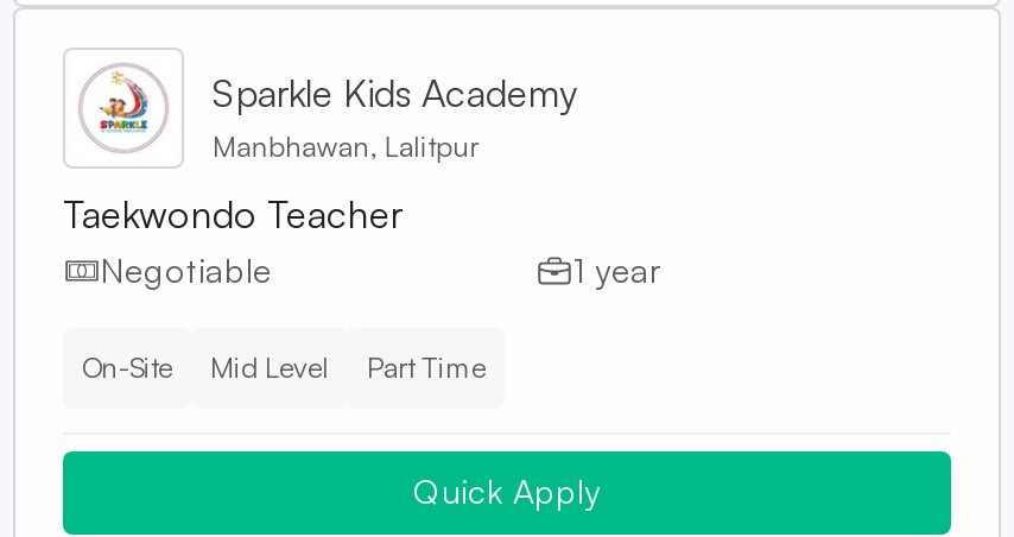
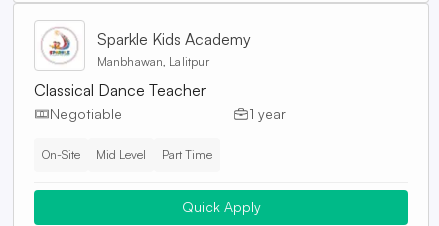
- Taekwondo Teacher
+ Classical Dance Teacher
